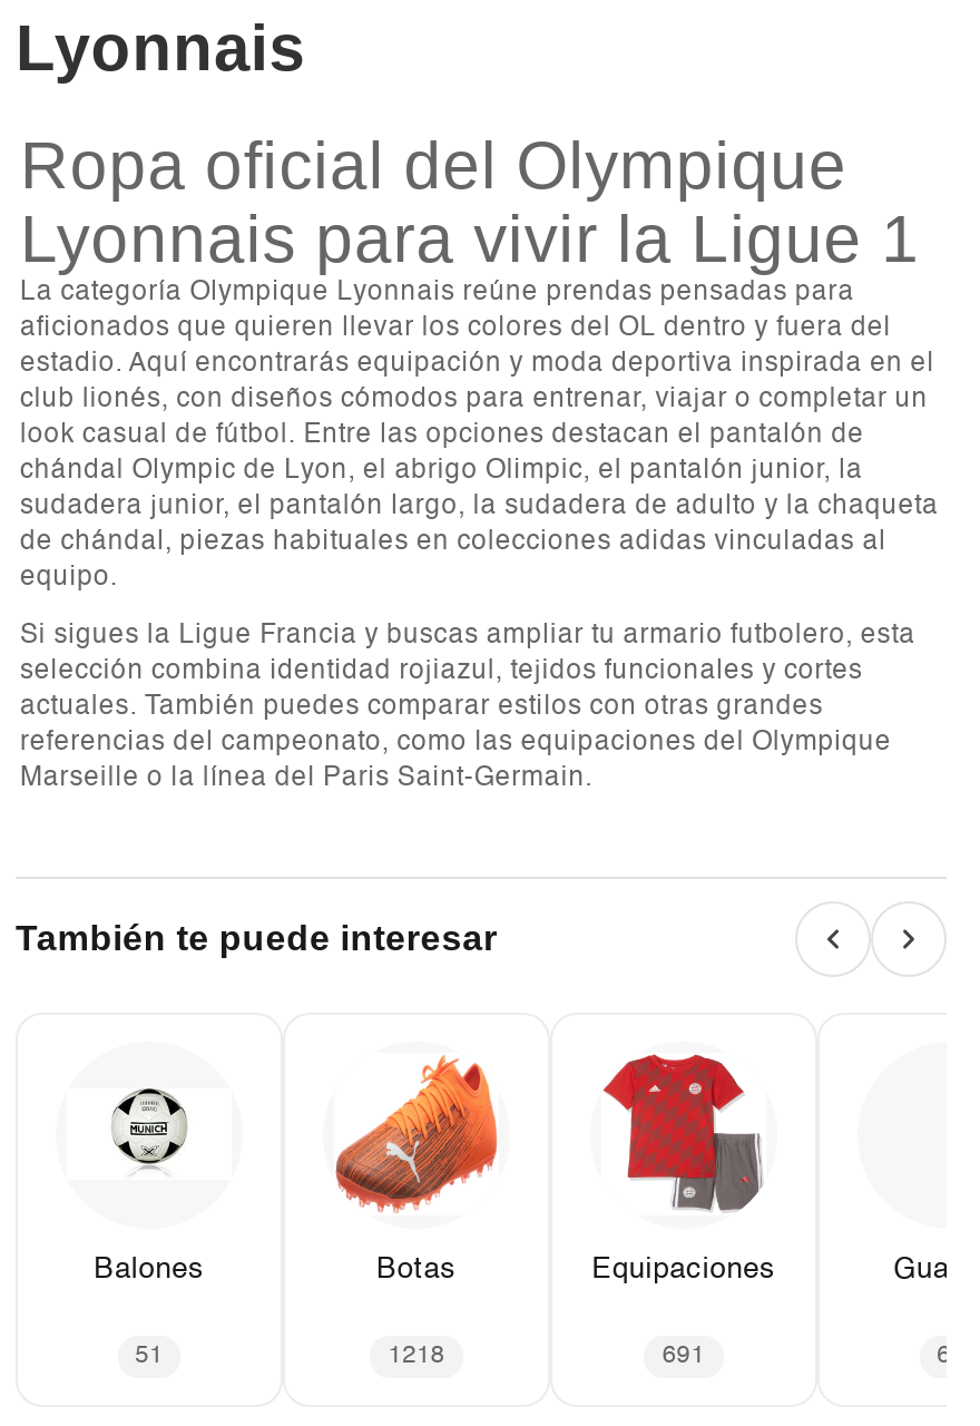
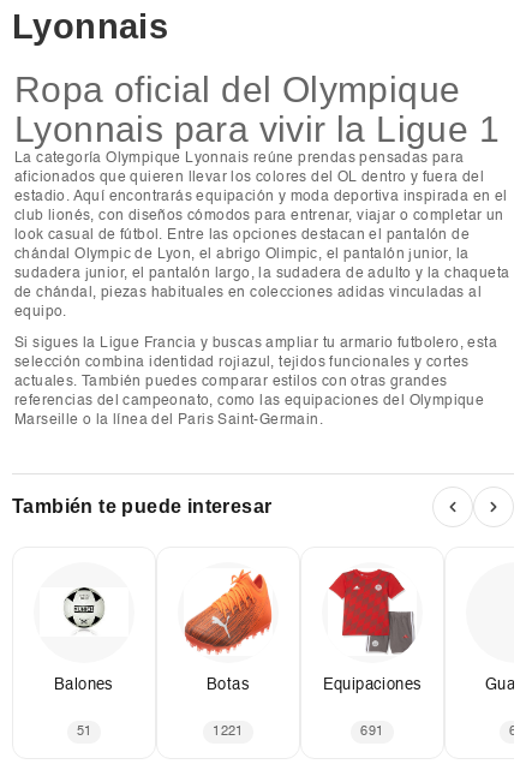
- 1218
+ 1221
